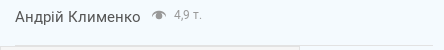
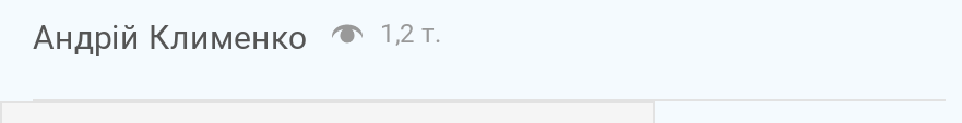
- 4,9 т.
+ 1,2 т.
